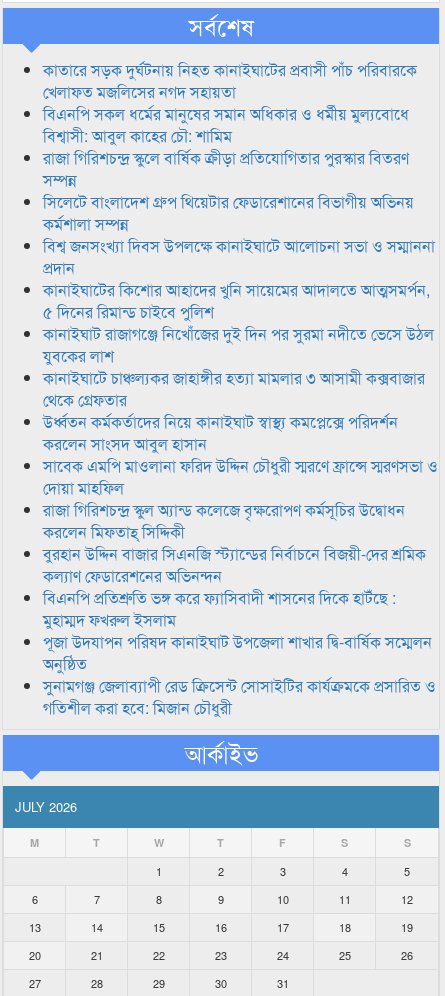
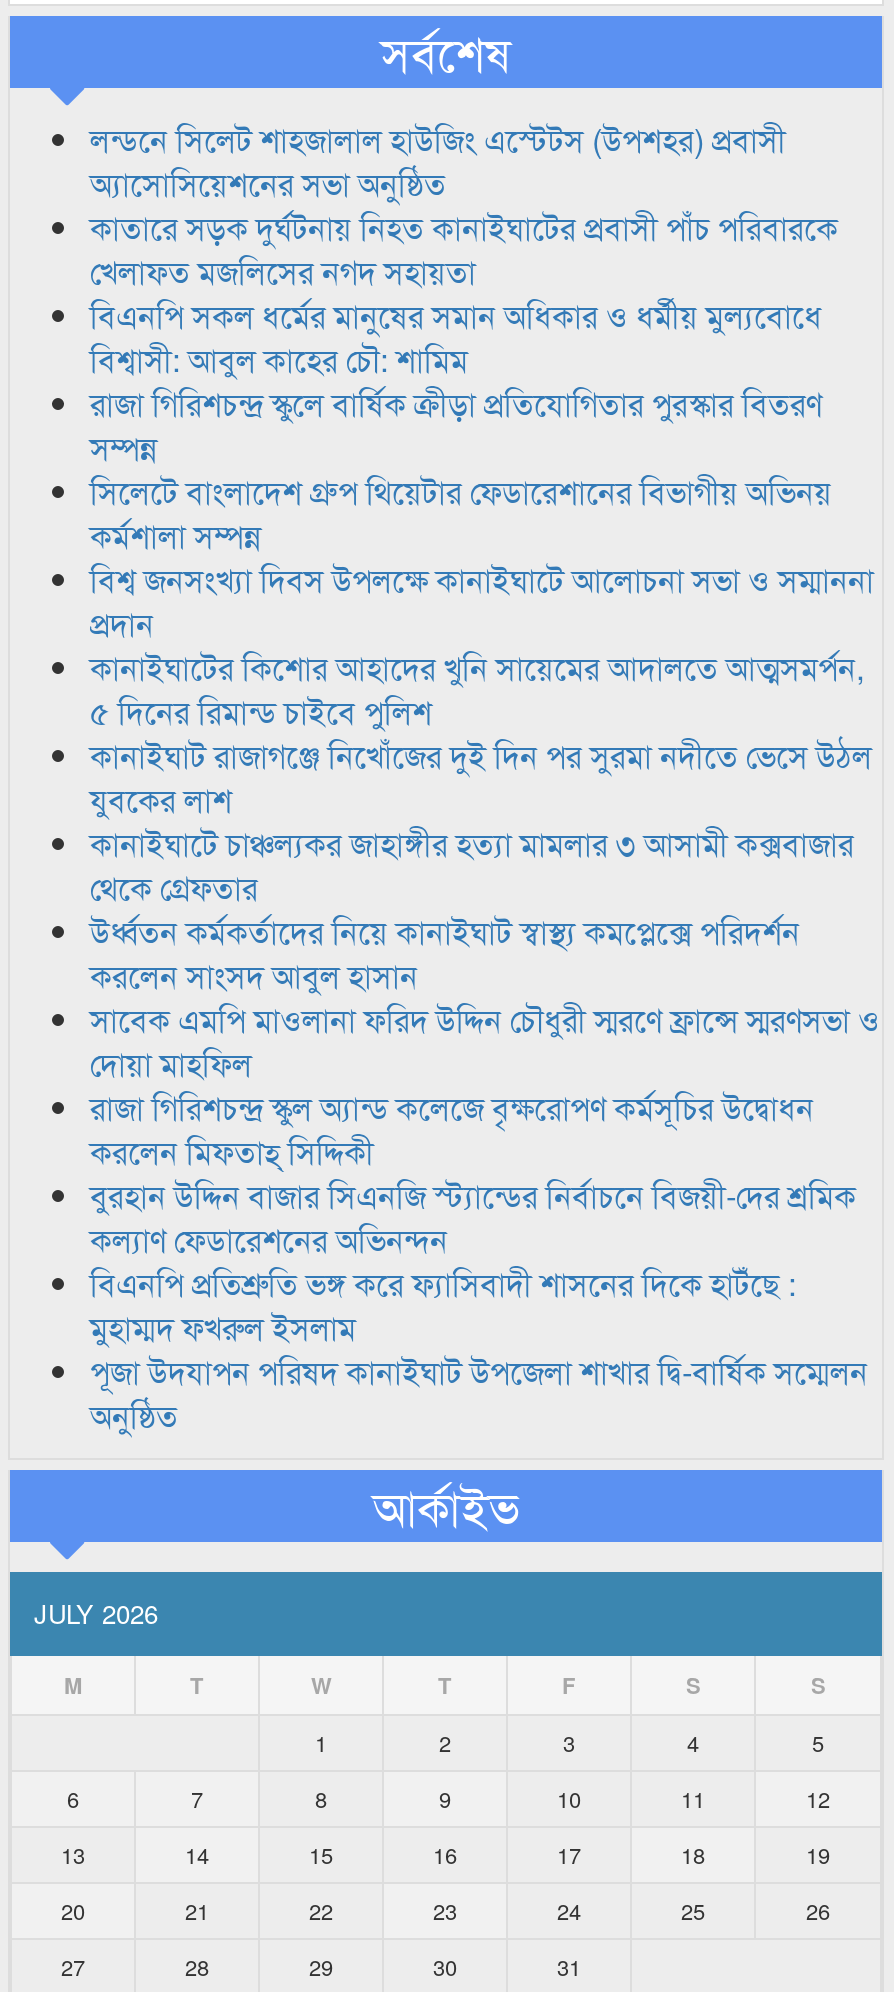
+ লন্ডনে সিলেট শাহজালাল হাউজিং এস্টেটস (উপশহর) প্রবাসী
+ অ্যাসোসিয়েশনের সভা অনুষ্ঠিত

moved down: খেলাফত মজলিসের নগদ সহায়তা | বিএনপি সকল ধর্মের মানুষের সমান অধিকার ও ধর্মীয় মুল্যবোধে | বিশ্বাসী: আবুল কাহের চৌ: শামিম | ... | পূজা উদযাপন পরিষদ কানাইঘাট উপজেলা শাখার দ্বি-বার্ষিক সম্মেলন | অনুষ্ঠিত

- সুনামগঞ্জ জেলাব্যাপী রেড ক্রিসেন্ট সোসাইটির কার্যক্রমকে প্রসারিত ও
- গতিশীল করা হবে: মিজান চৌধুরী
